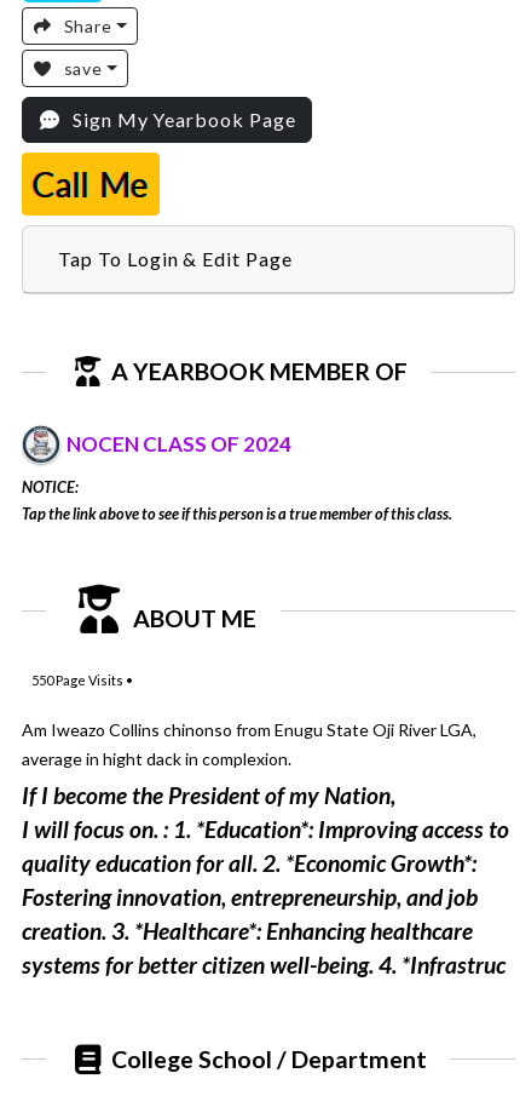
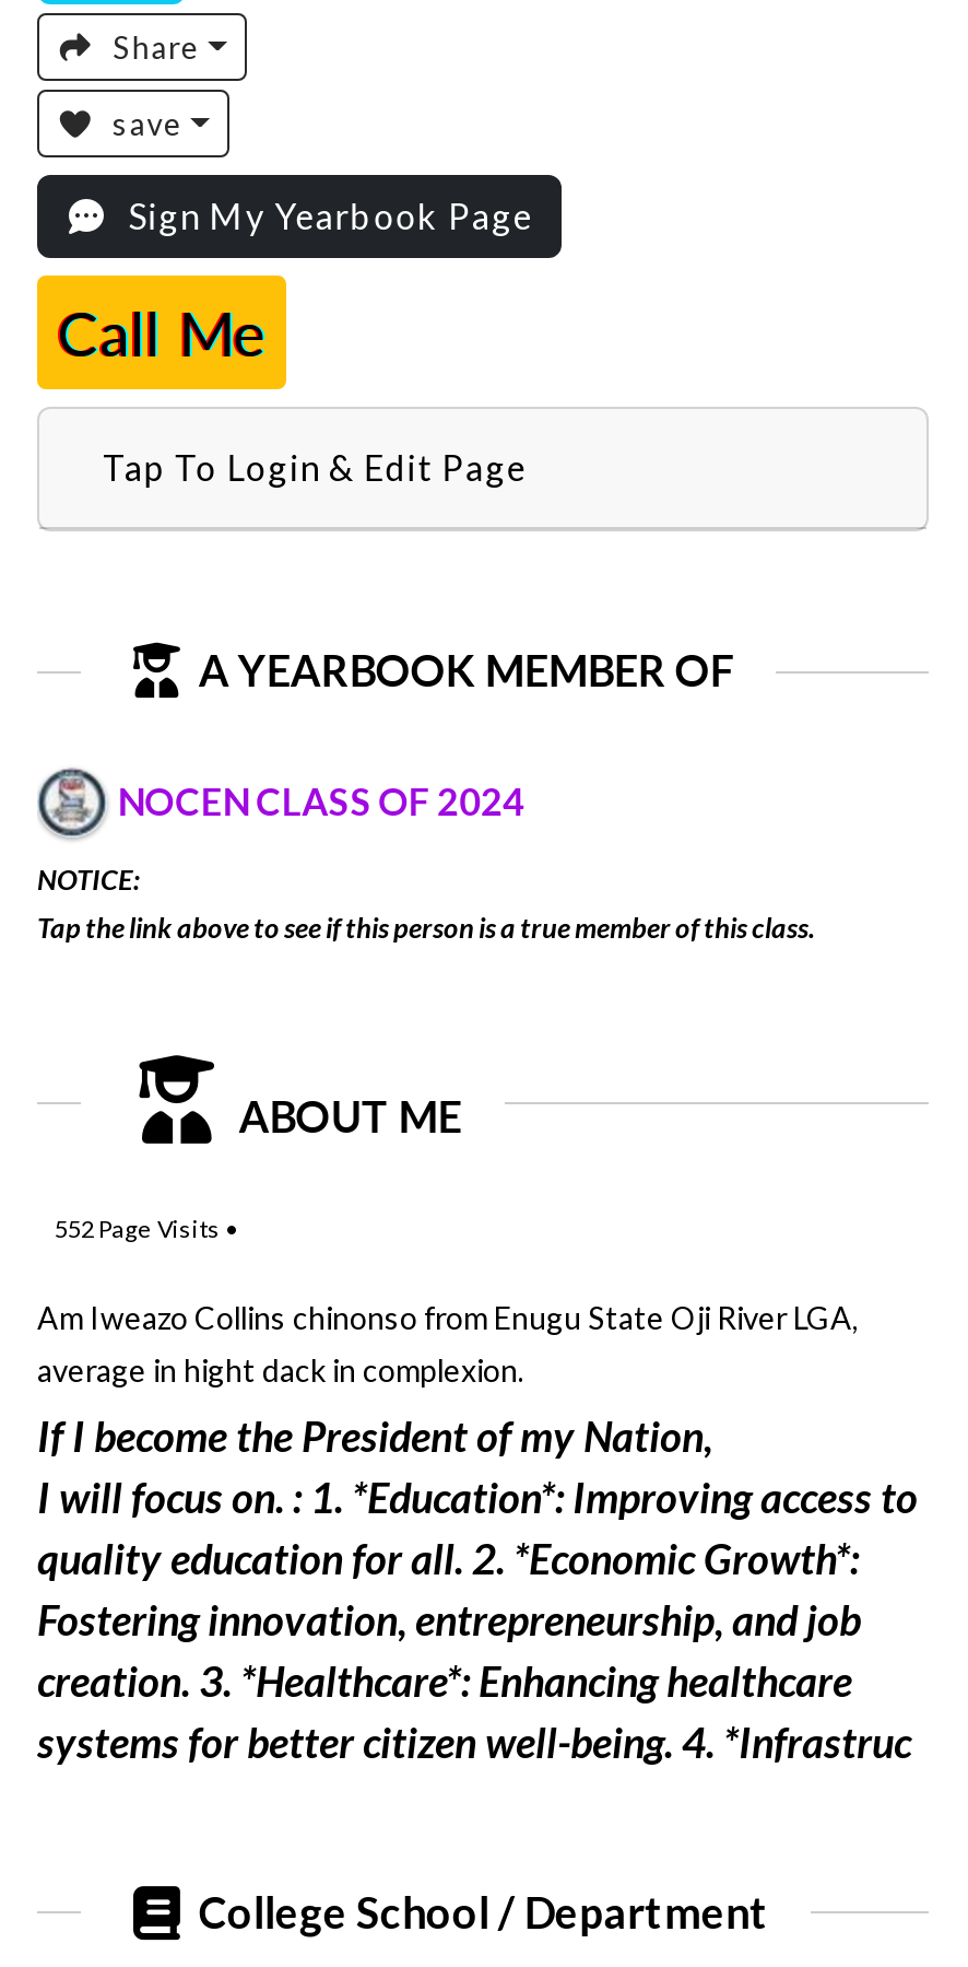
- 550 Page Visits •
+ 552 Page Visits •
